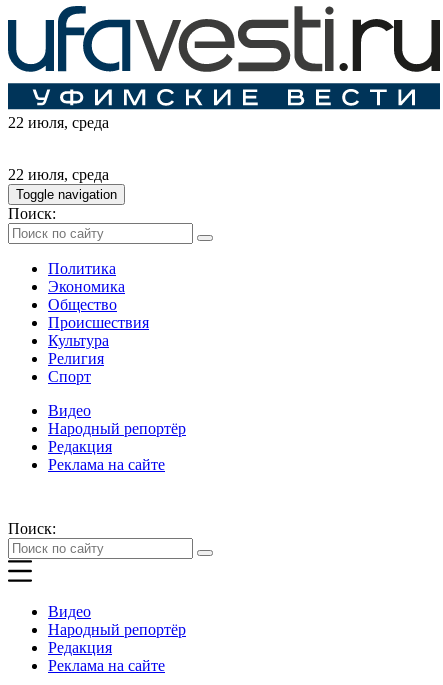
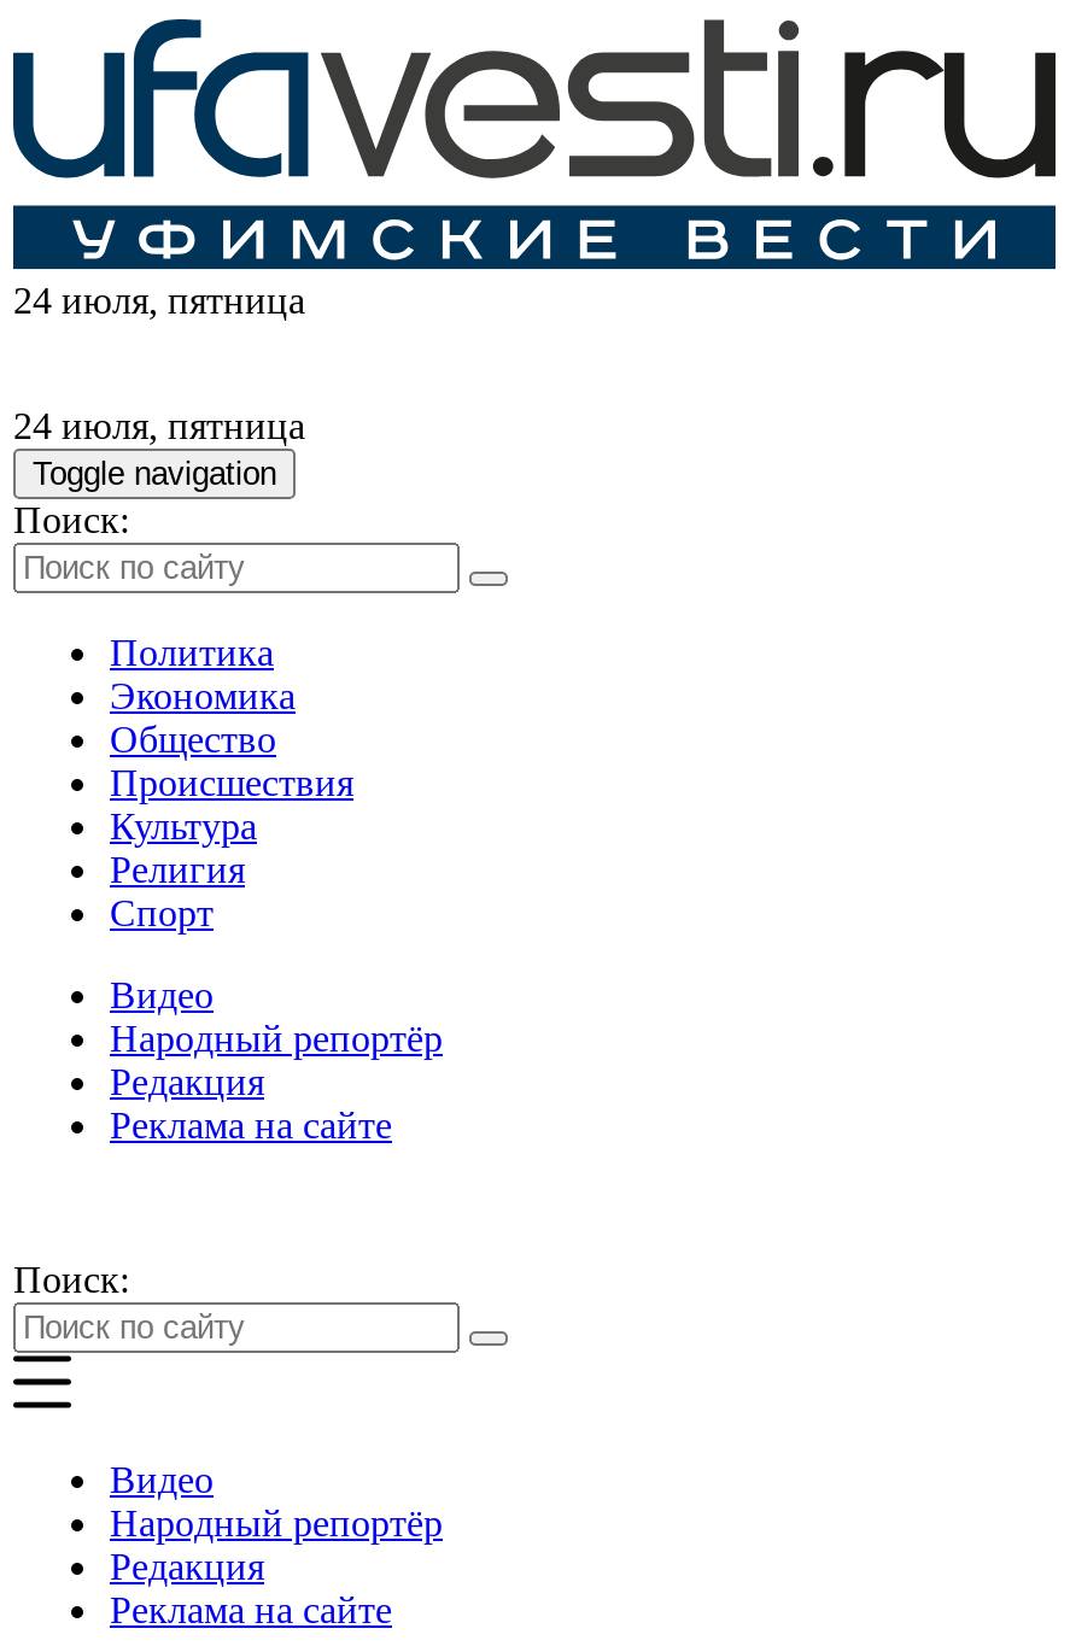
- 22 июля, среда
+ 24 июля, пятница

- 22 июля, среда
+ 24 июля, пятница
